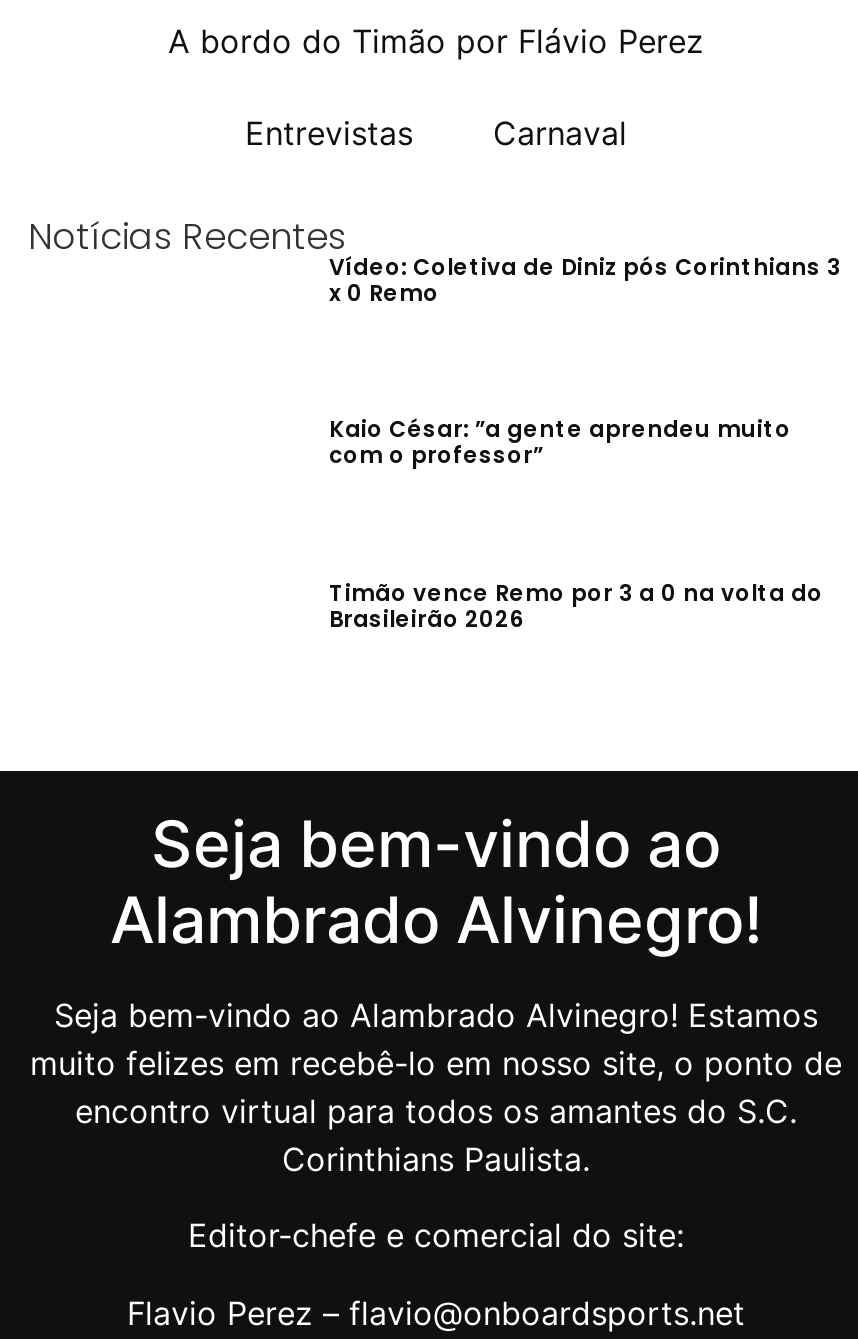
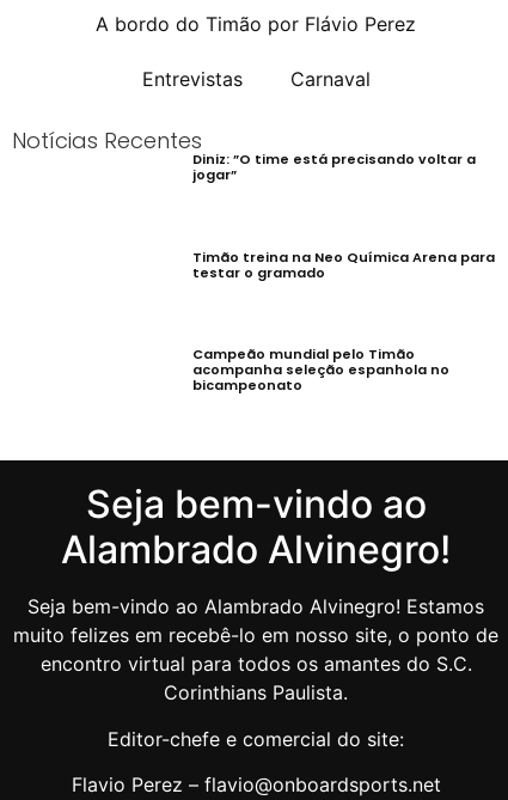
- Vídeo: Coletiva de Diniz pós Corinthians 3
- x 0 Remo
+ Diniz: ”O time está precisando voltar a
+ jogar”

- Kaio César: ”a gente aprendeu muito
- com o professor”
+ Timão treina na Neo Química Arena para
+ testar o gramado

- Timão vence Remo por 3 a 0 na volta do
- Brasileirão 2026
+ Campeão mundial pelo Timão
+ acompanha seleção espanhola no
+ bicampeonato
